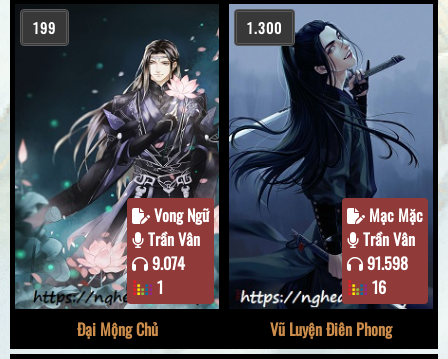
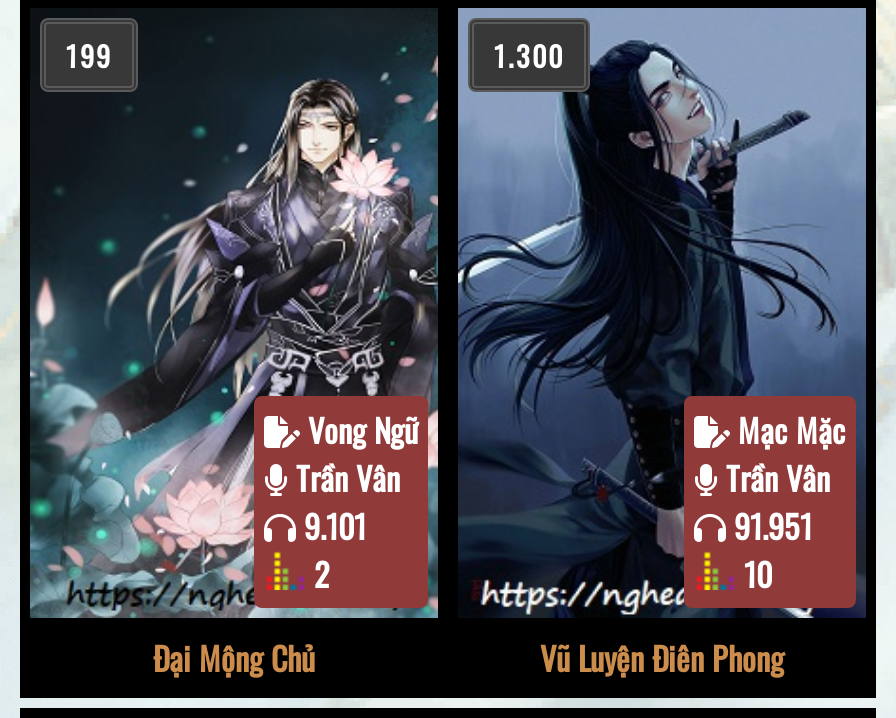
- 9.074
+ 9.101

- 91.598
+ 91.951

- 1
+ 2

- 16
+ 10
